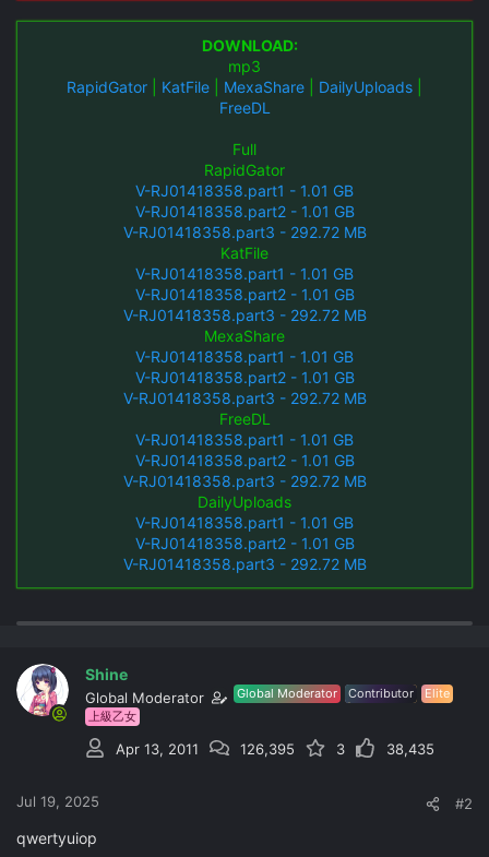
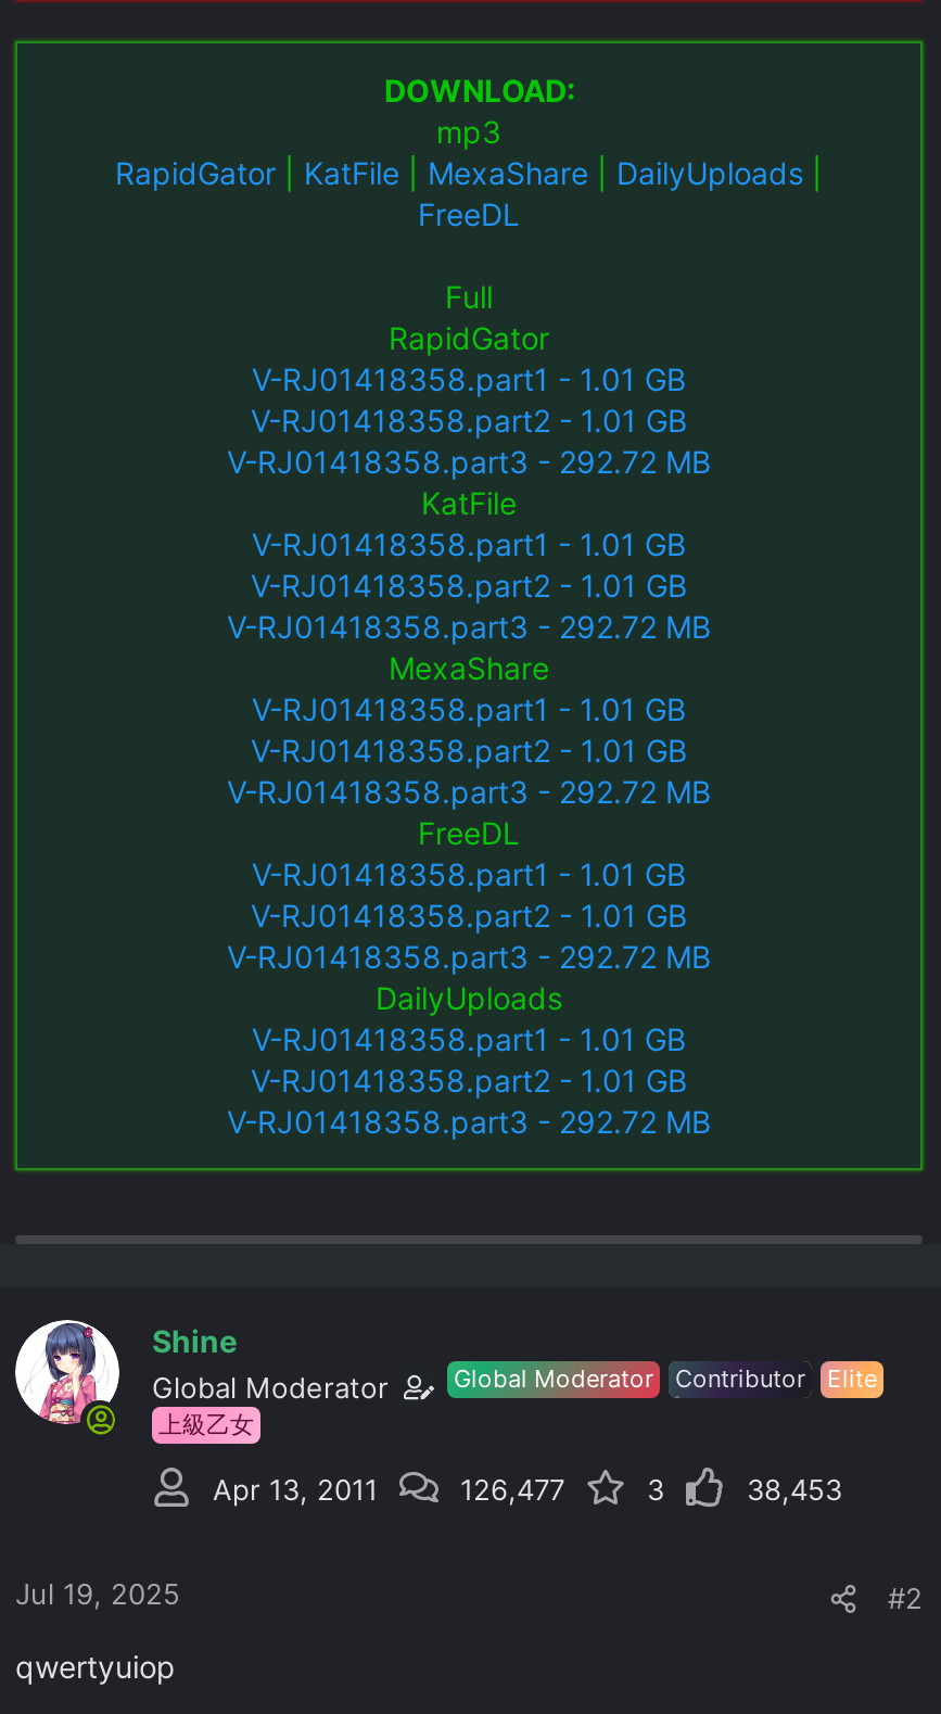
- 126,395
+ 126,477

- 38,435
+ 38,453
